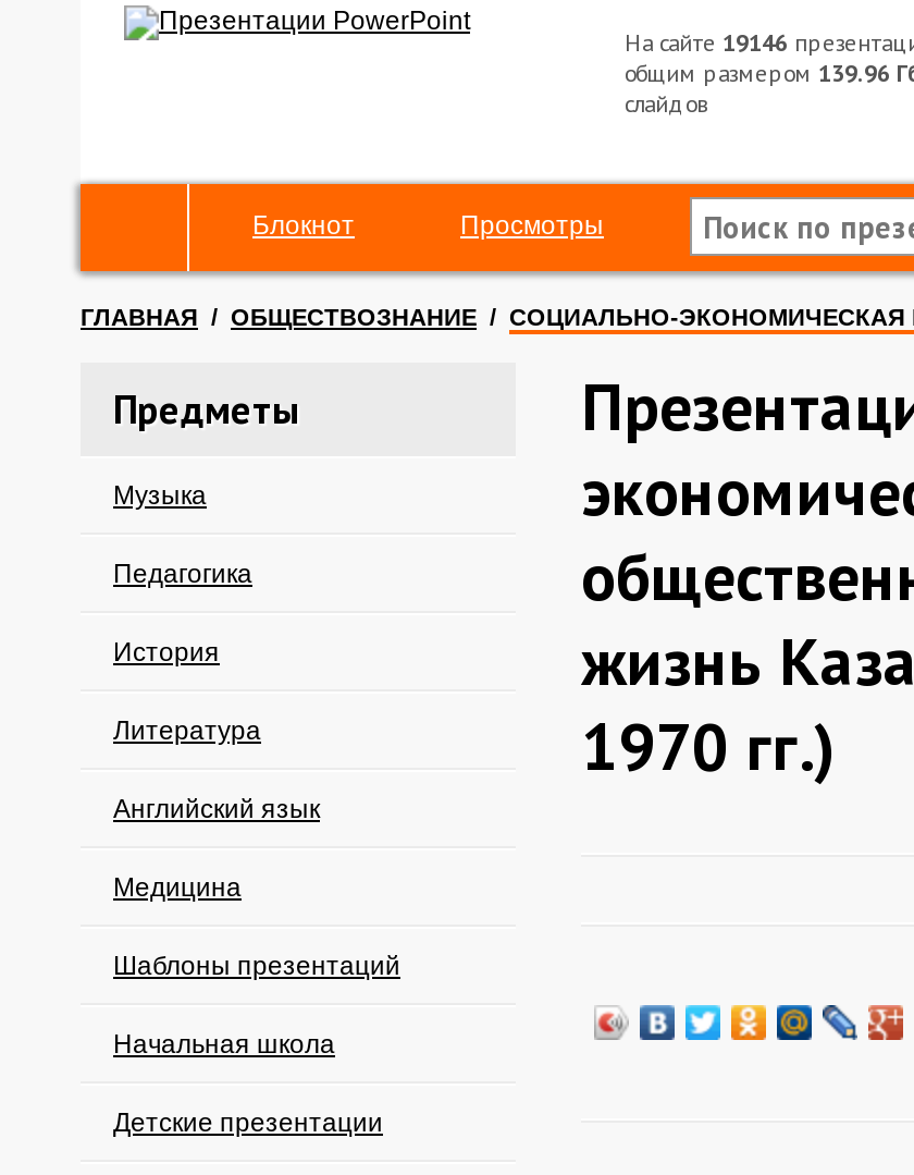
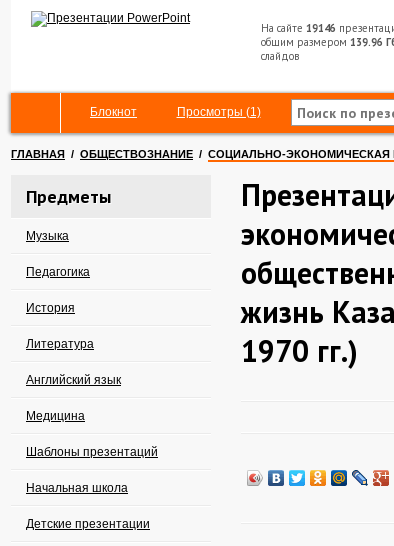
- Просмотры
+ Просмотры (1)
